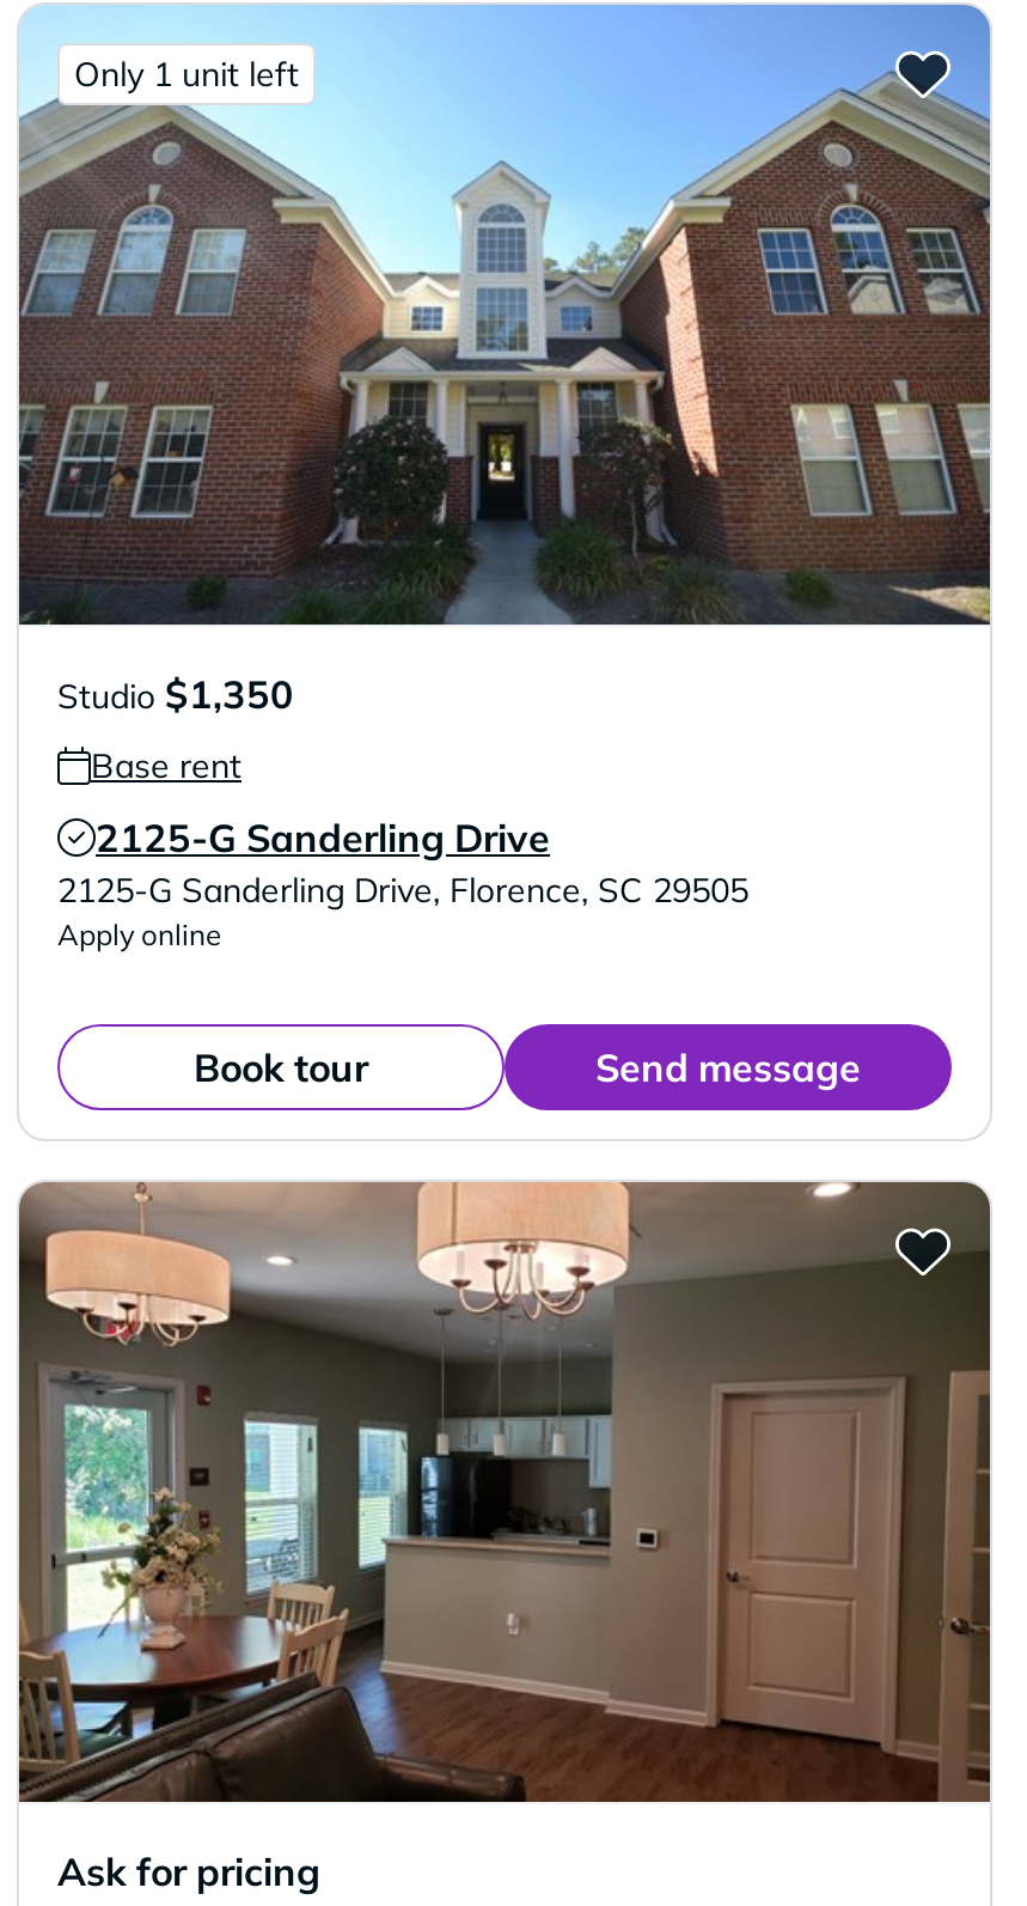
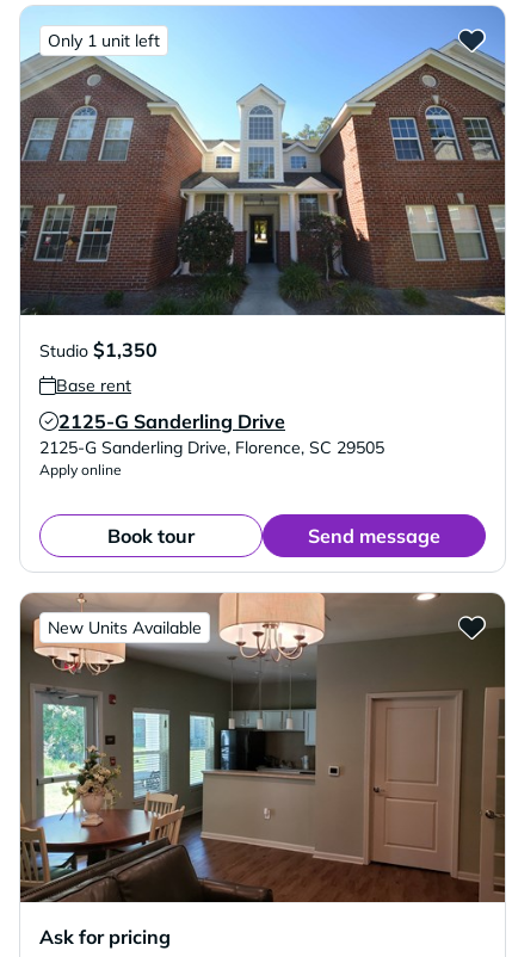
+ New Units Available
